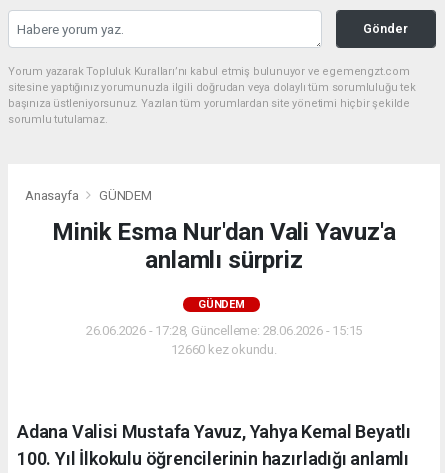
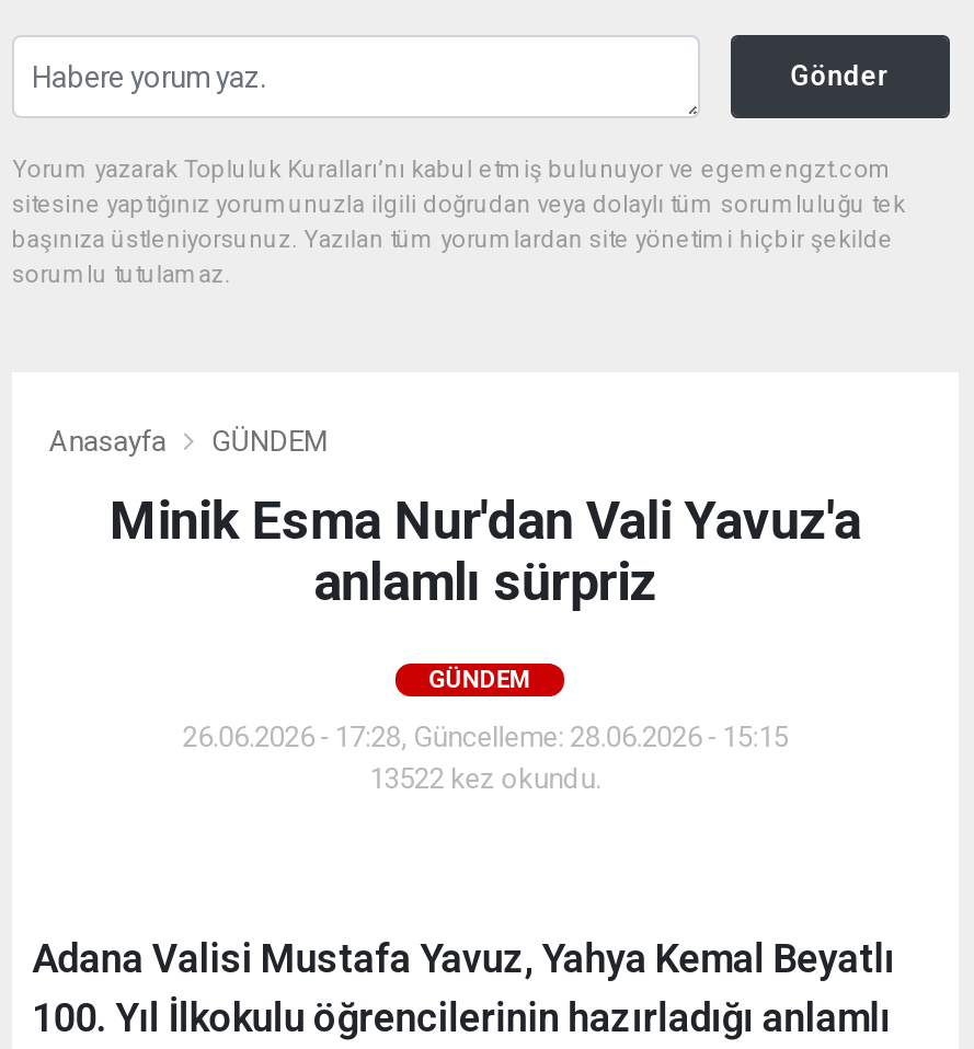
- 12660 kez okundu.
+ 13522 kez okundu.
